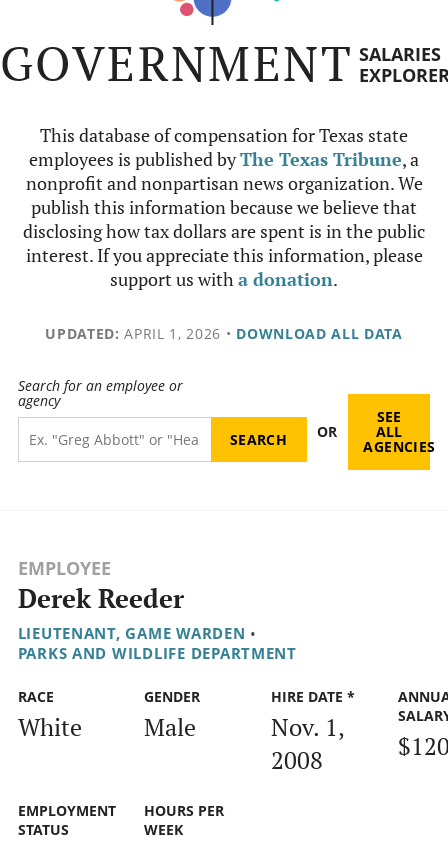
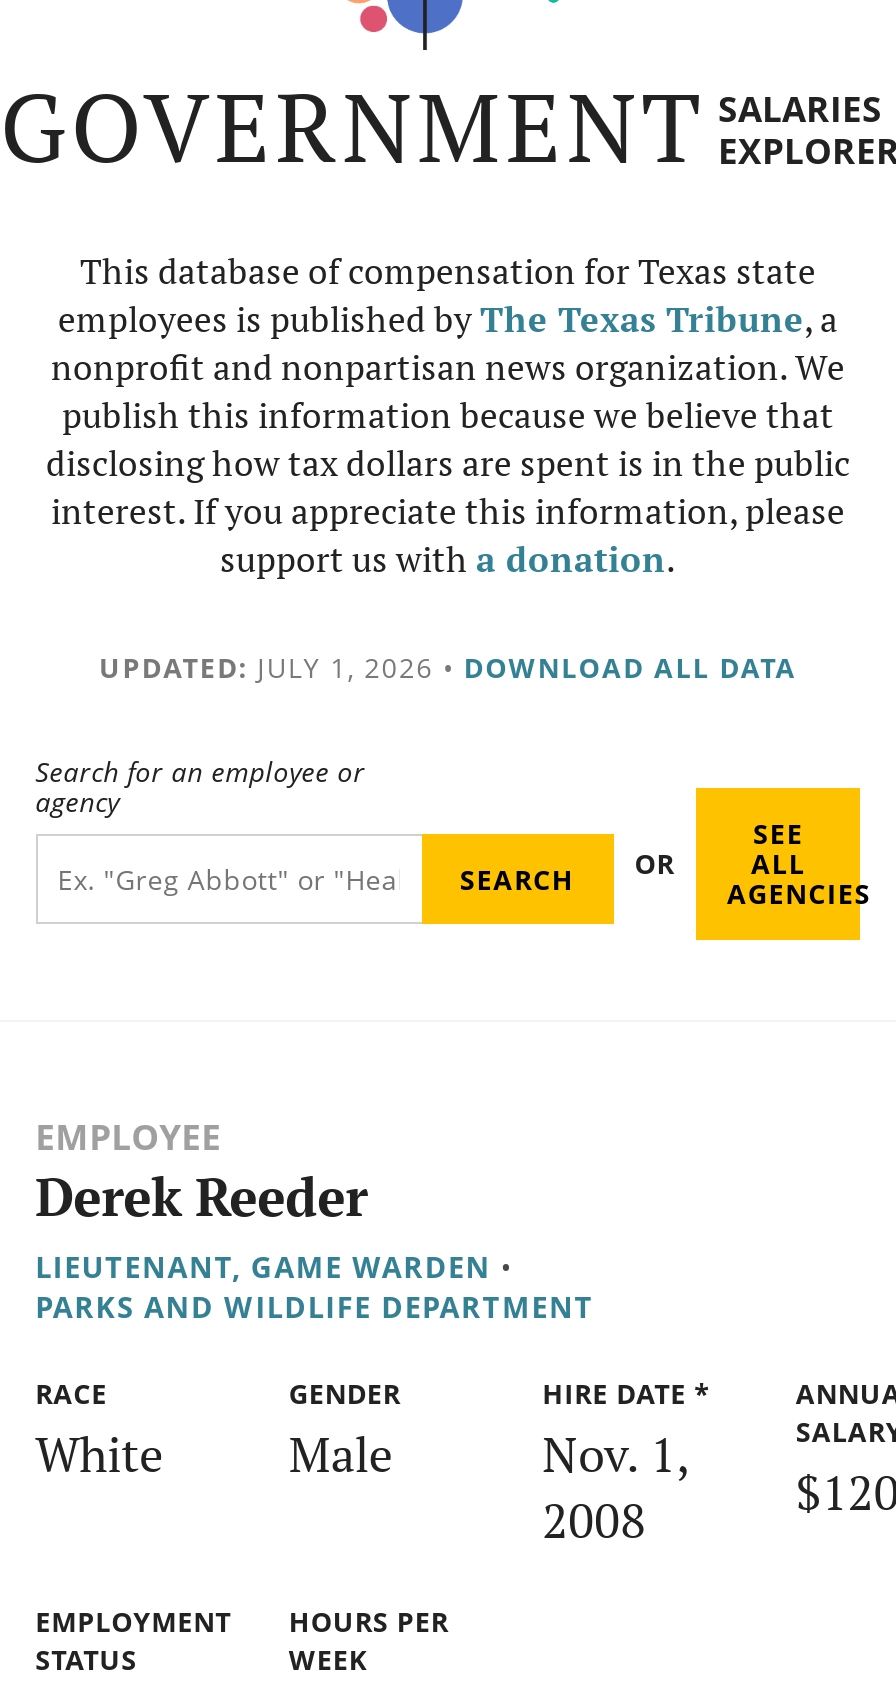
- UPDATED: APRIL 1, 2026 • DOWNLOAD ALL DATA
+ UPDATED: JULY 1, 2026 • DOWNLOAD ALL DATA
